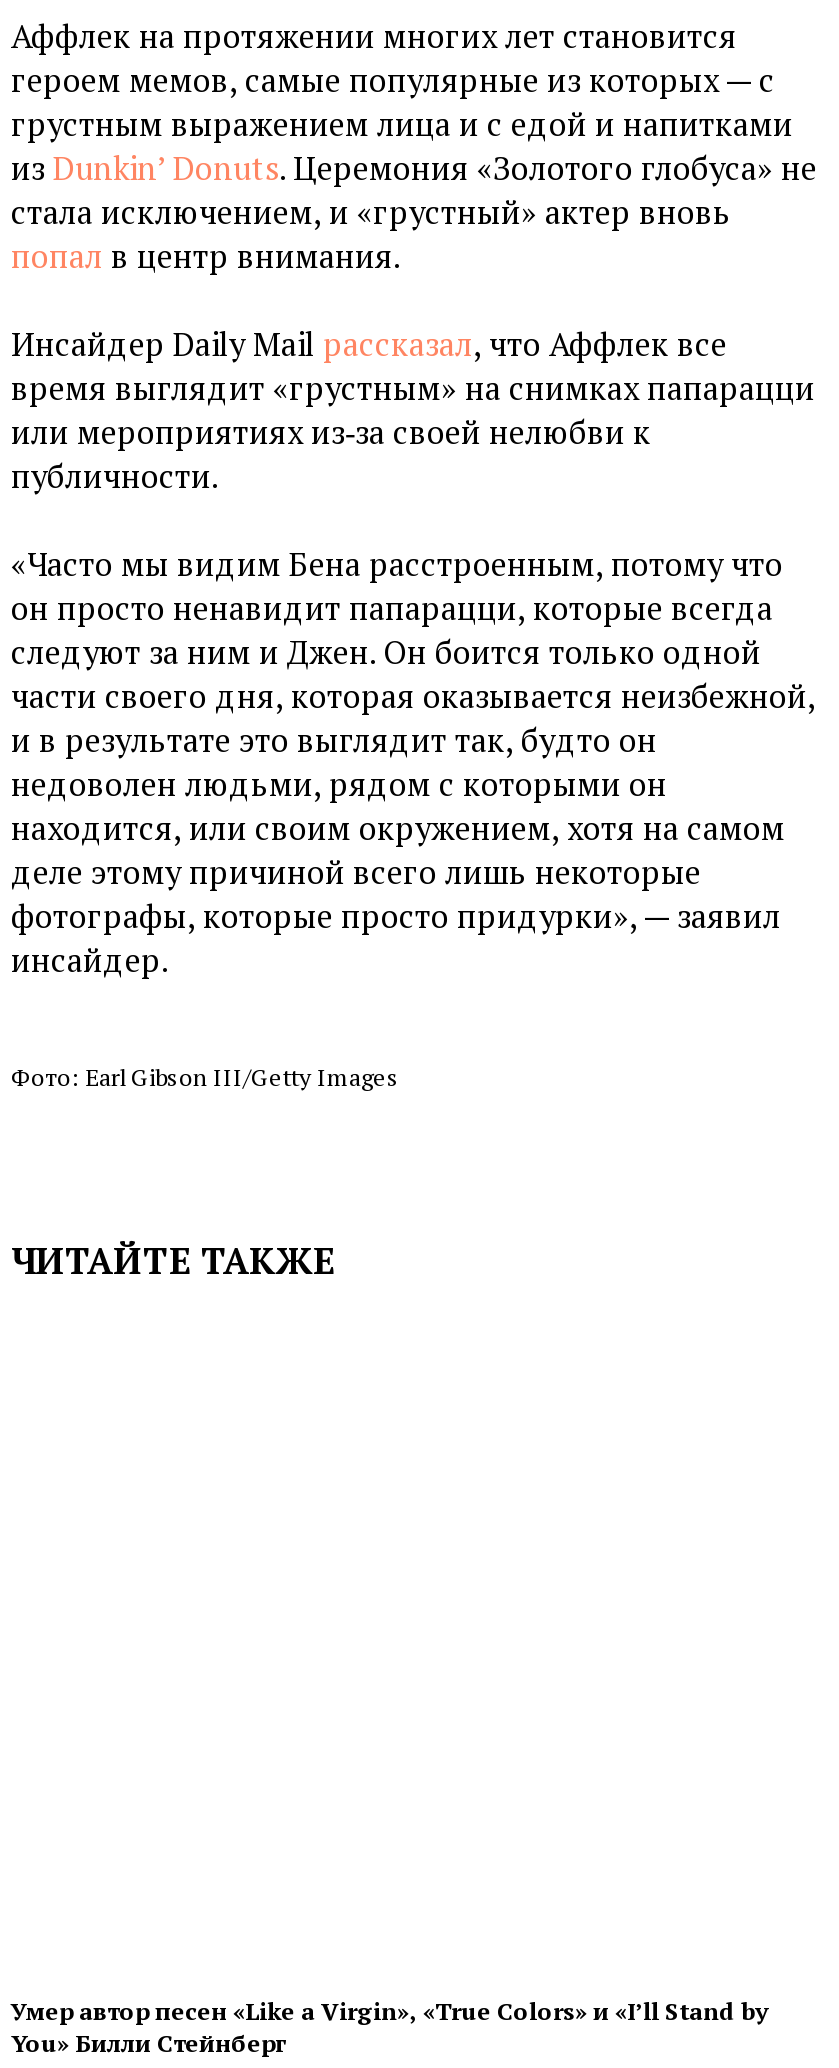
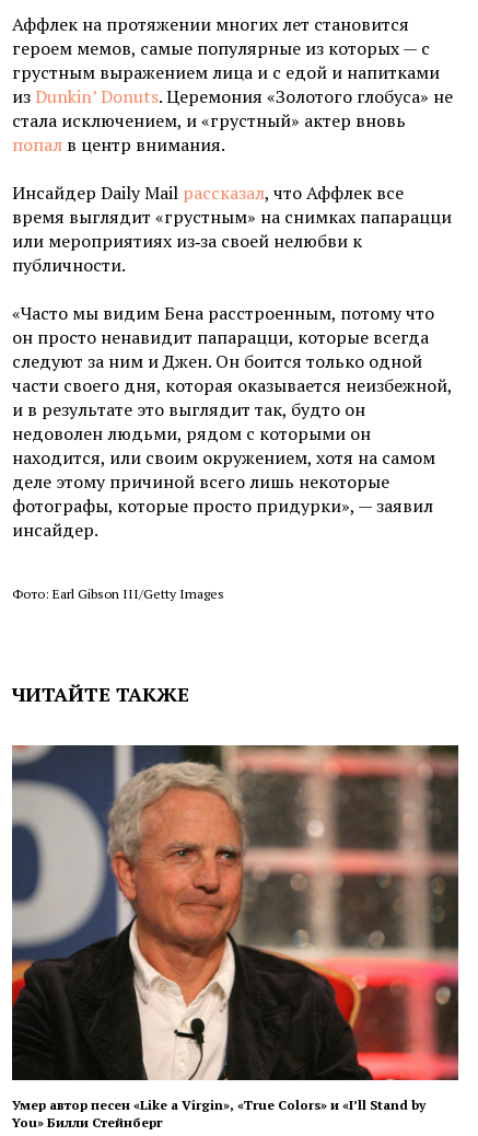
+ [image]
